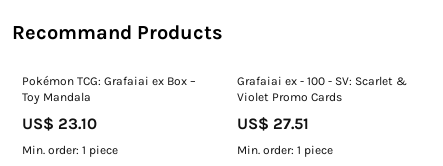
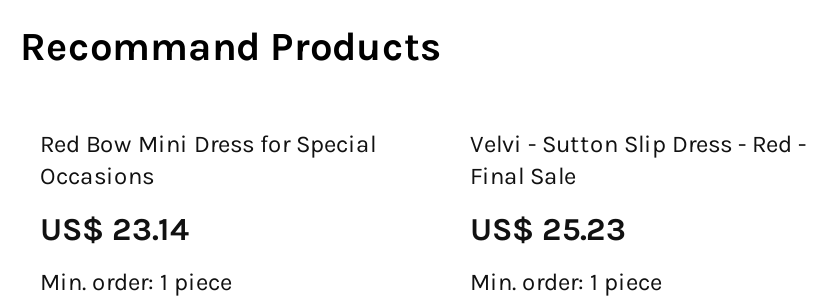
- Pokémon TCG: Grafaiai ex Box –
- Toy Mandala
+ Red Bow Mini Dress for Special
+ Occasions

- Grafaiai ex - 100 - SV: Scarlet &
- Violet Promo Cards
+ Velvi - Sutton Slip Dress - Red -
+ Final Sale

- US$ 23.10
+ US$ 23.14

- US$ 27.51
+ US$ 25.23
